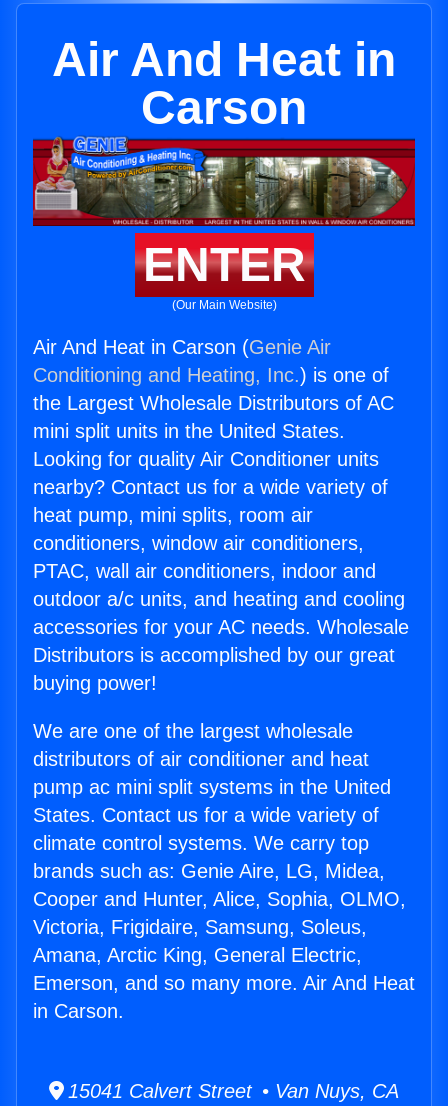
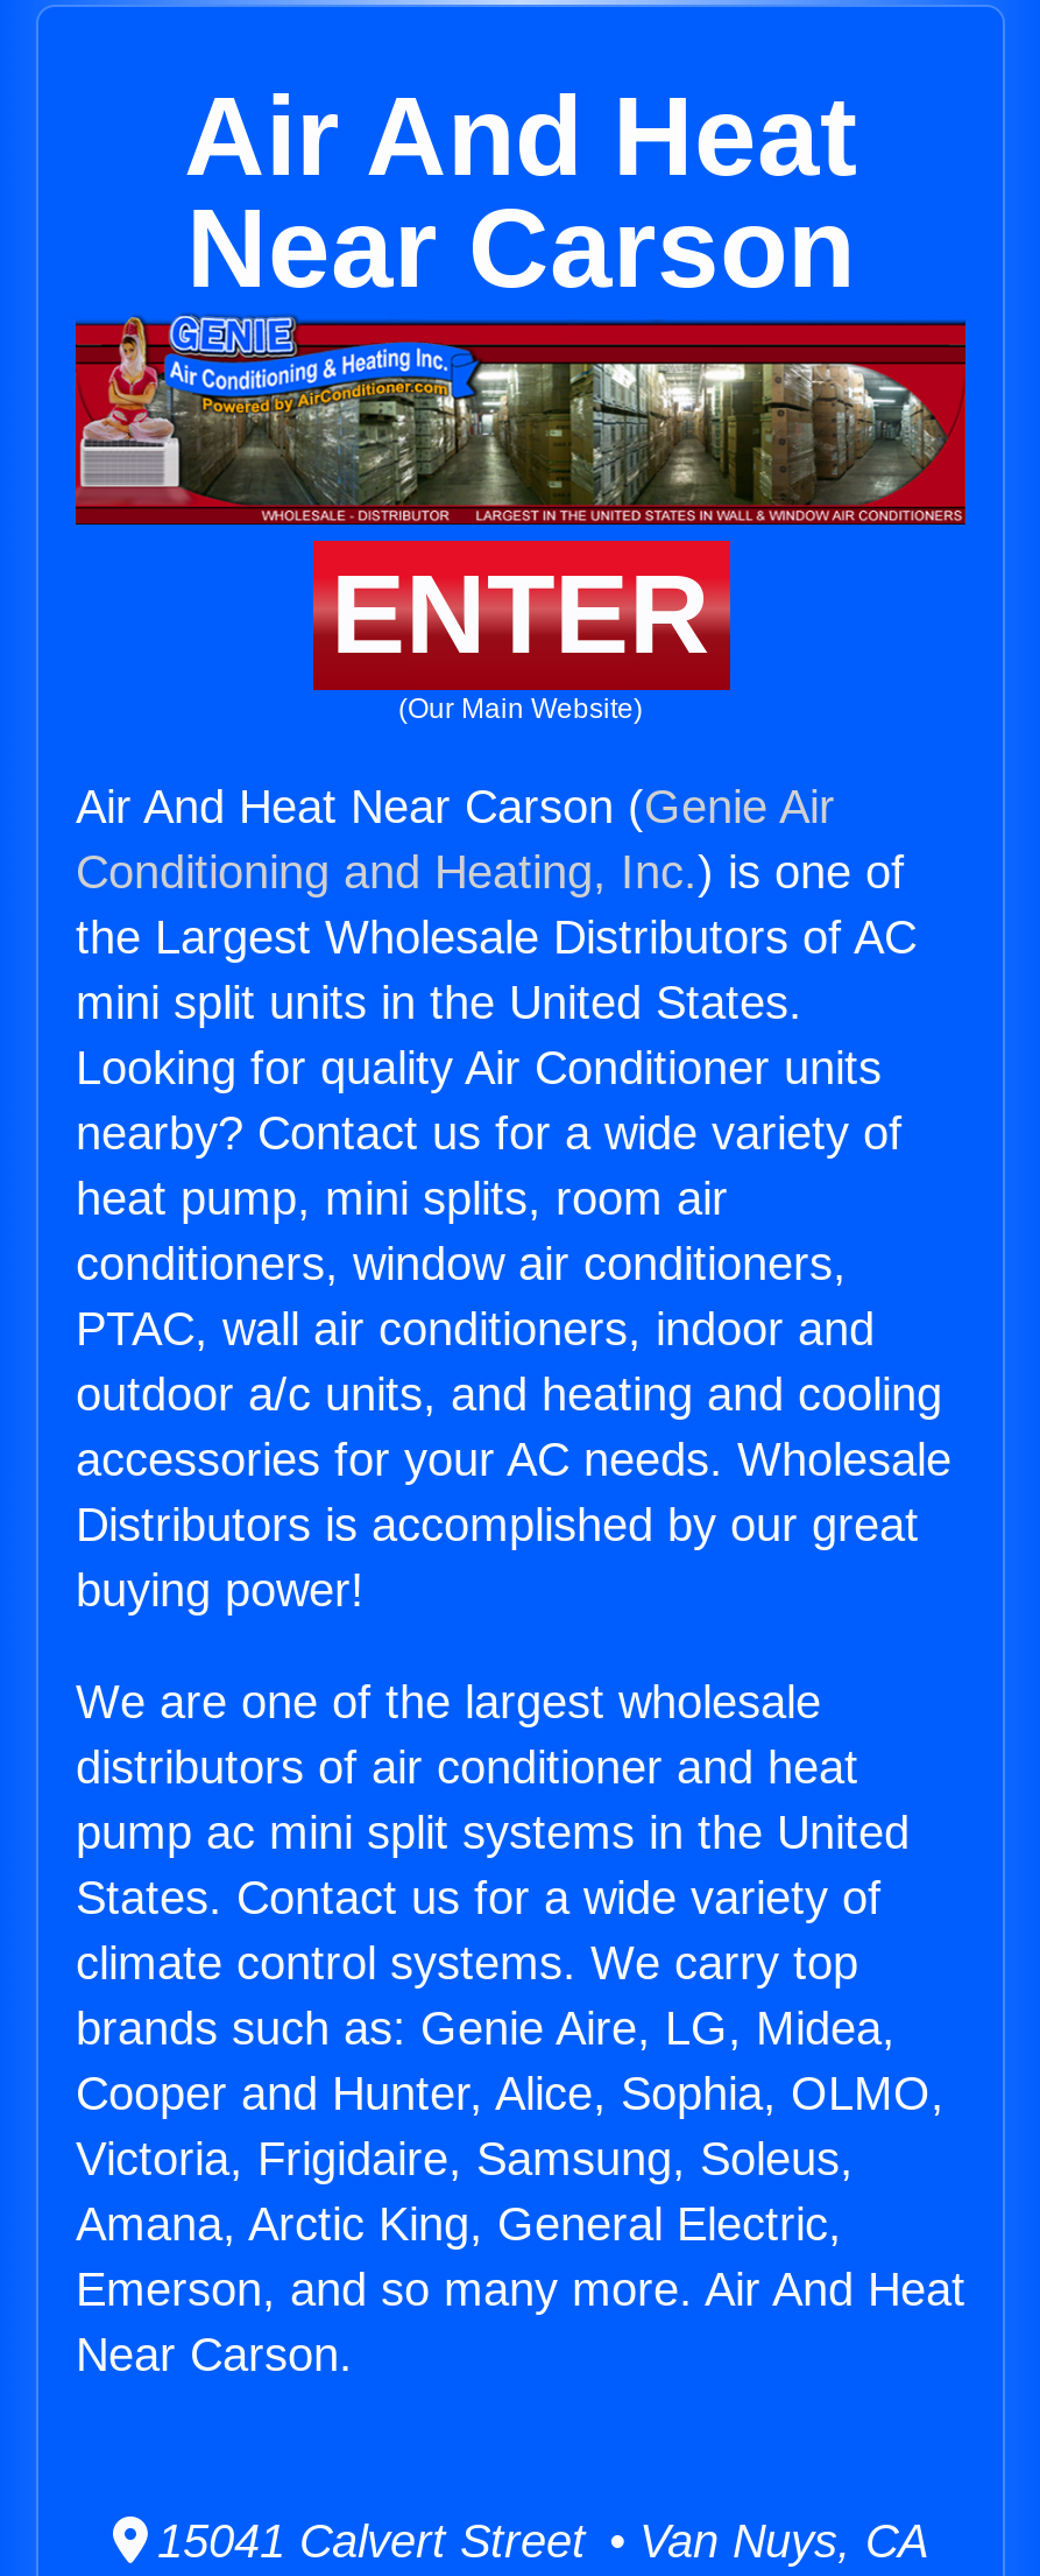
- Air And Heat in
- Carson
+ Air And Heat
+ Near Carson

- Air And Heat in Carson (Genie Air
+ Air And Heat Near Carson (Genie Air

- in Carson.
+ Near Carson.
